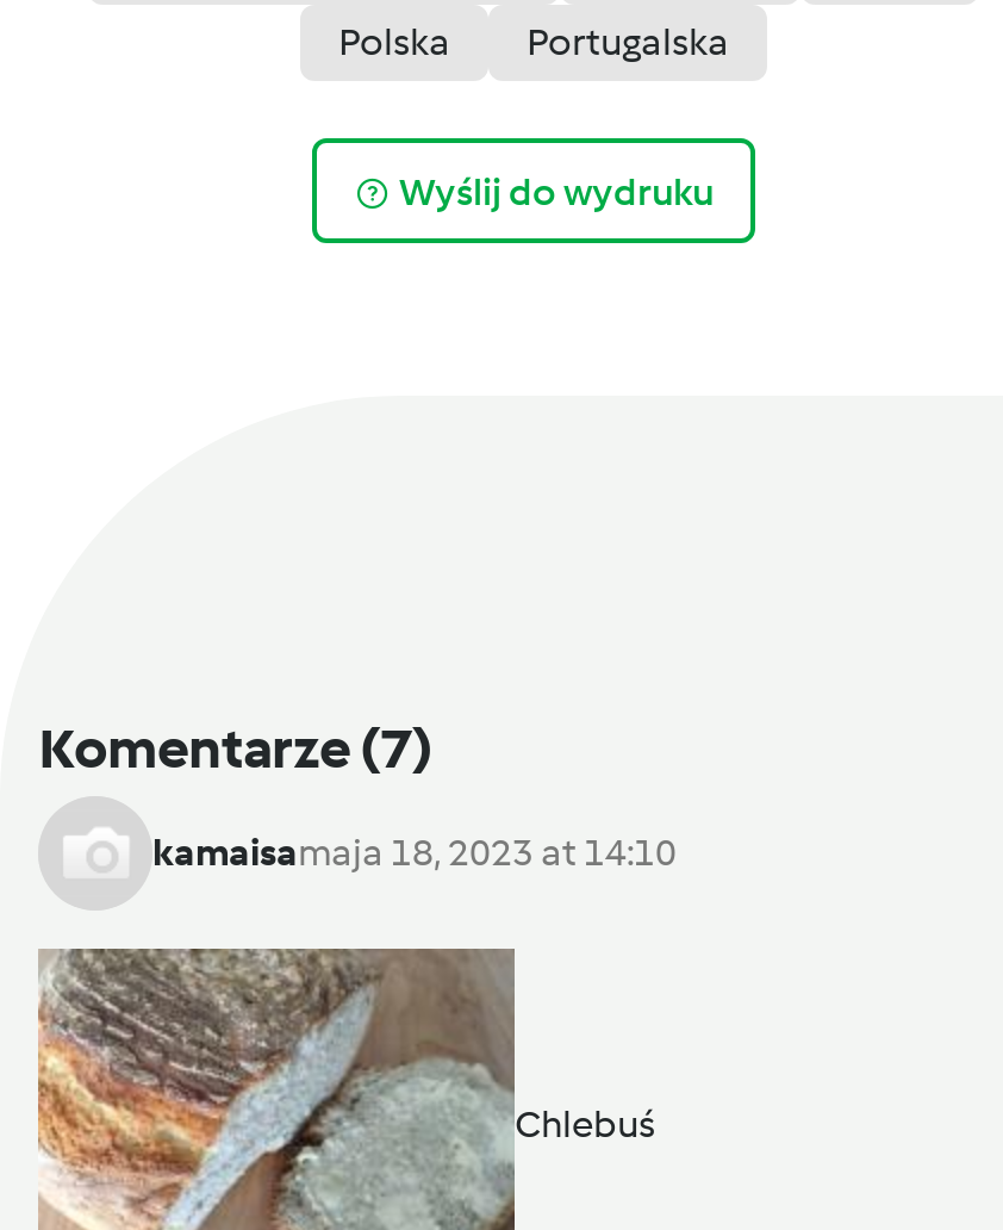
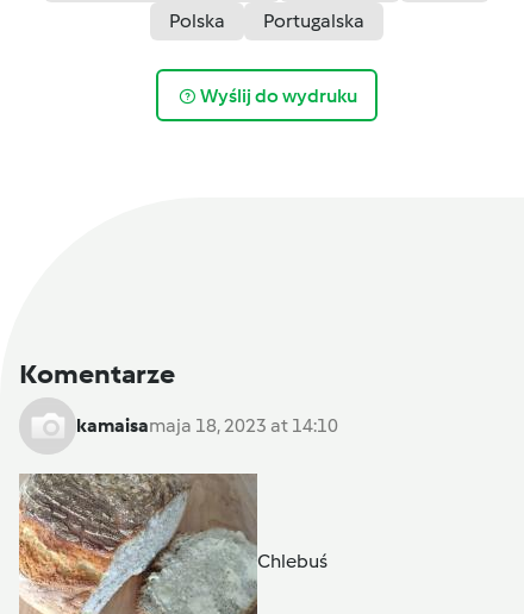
- Komentarze (7)
+ Komentarze
